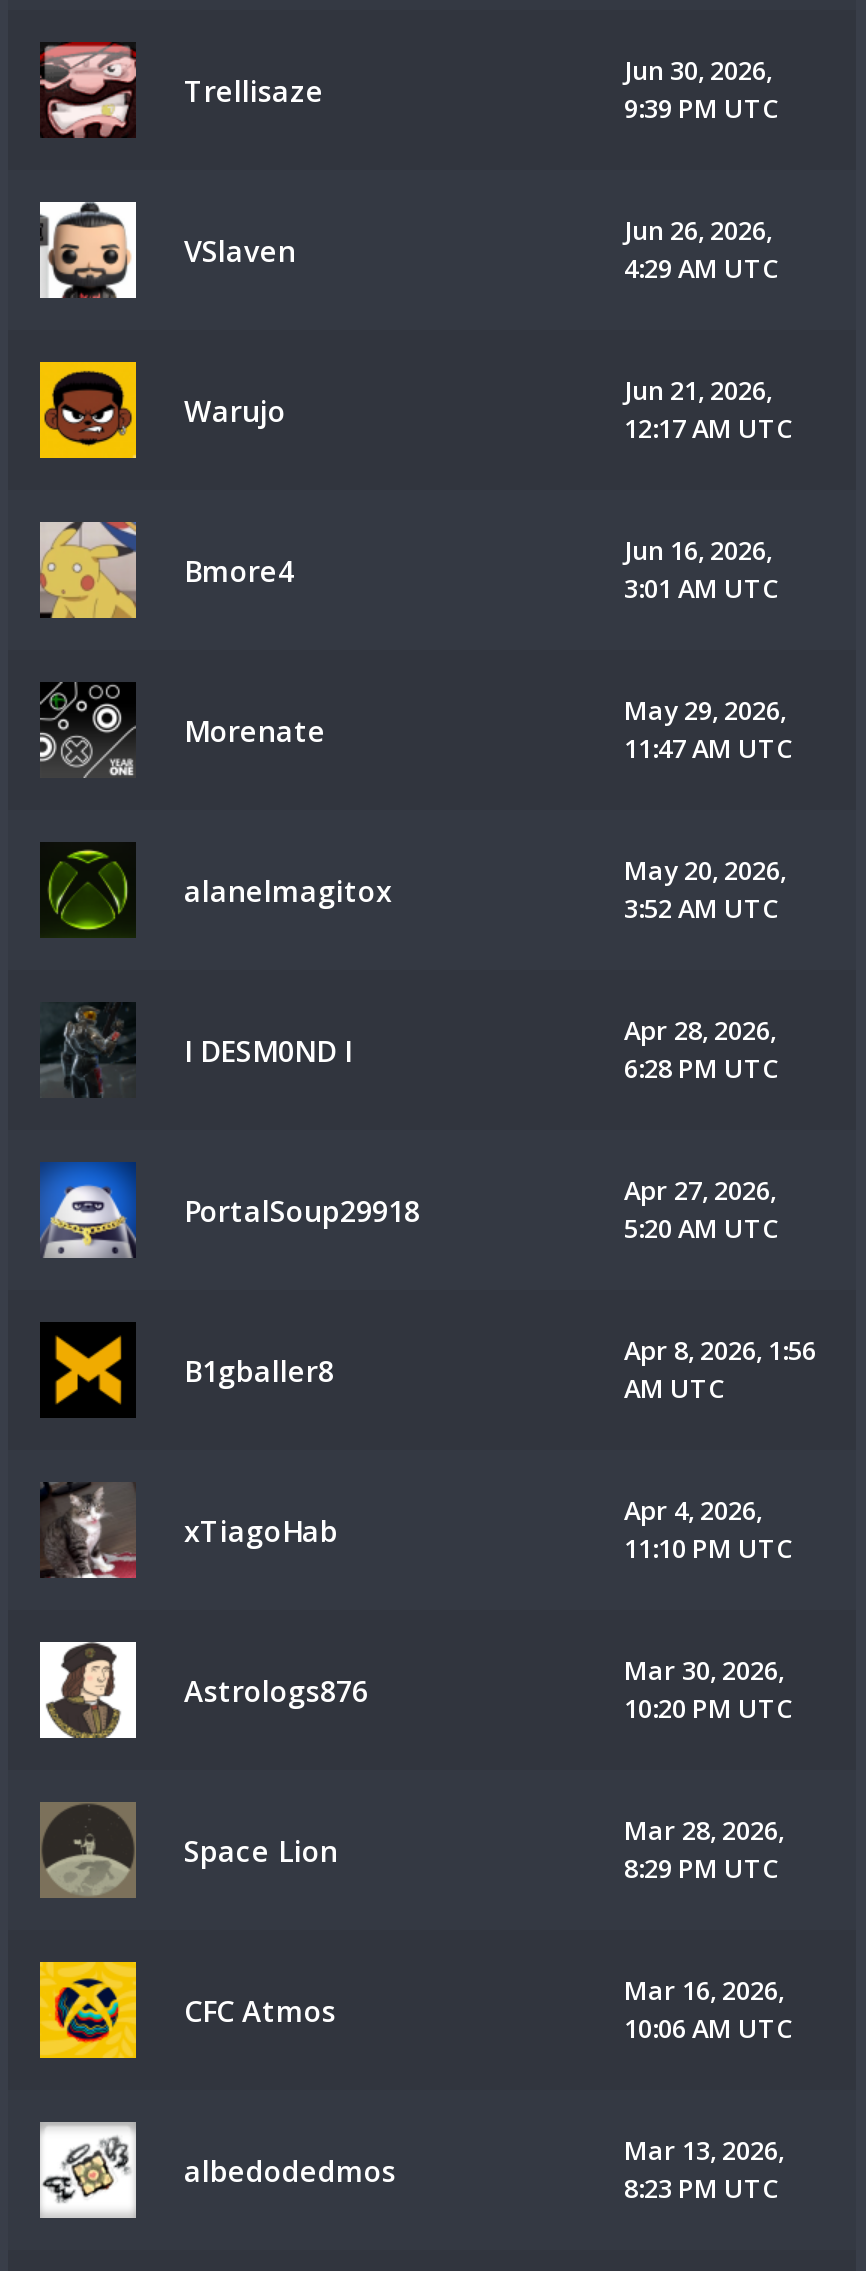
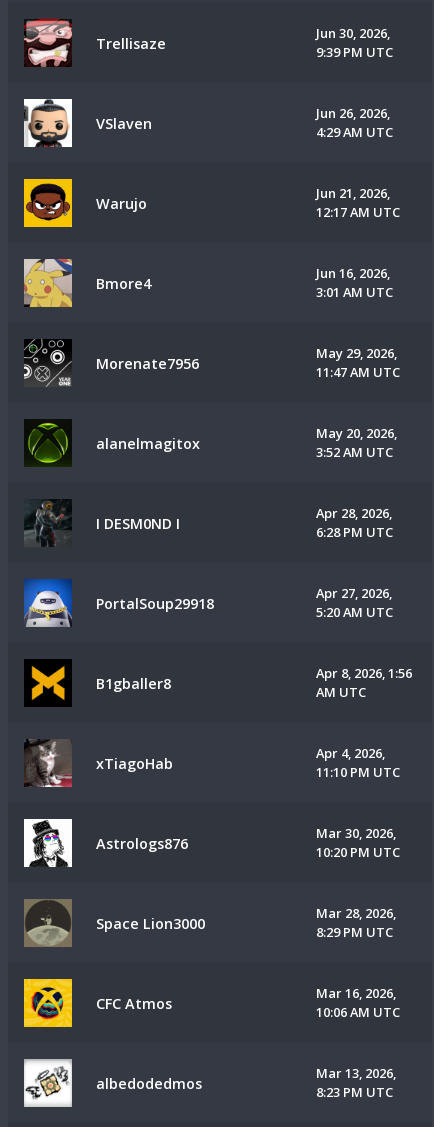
- Morenate
+ Morenate7956

- [image]
+ [image]

- Space Lion
+ Space Lion3000
